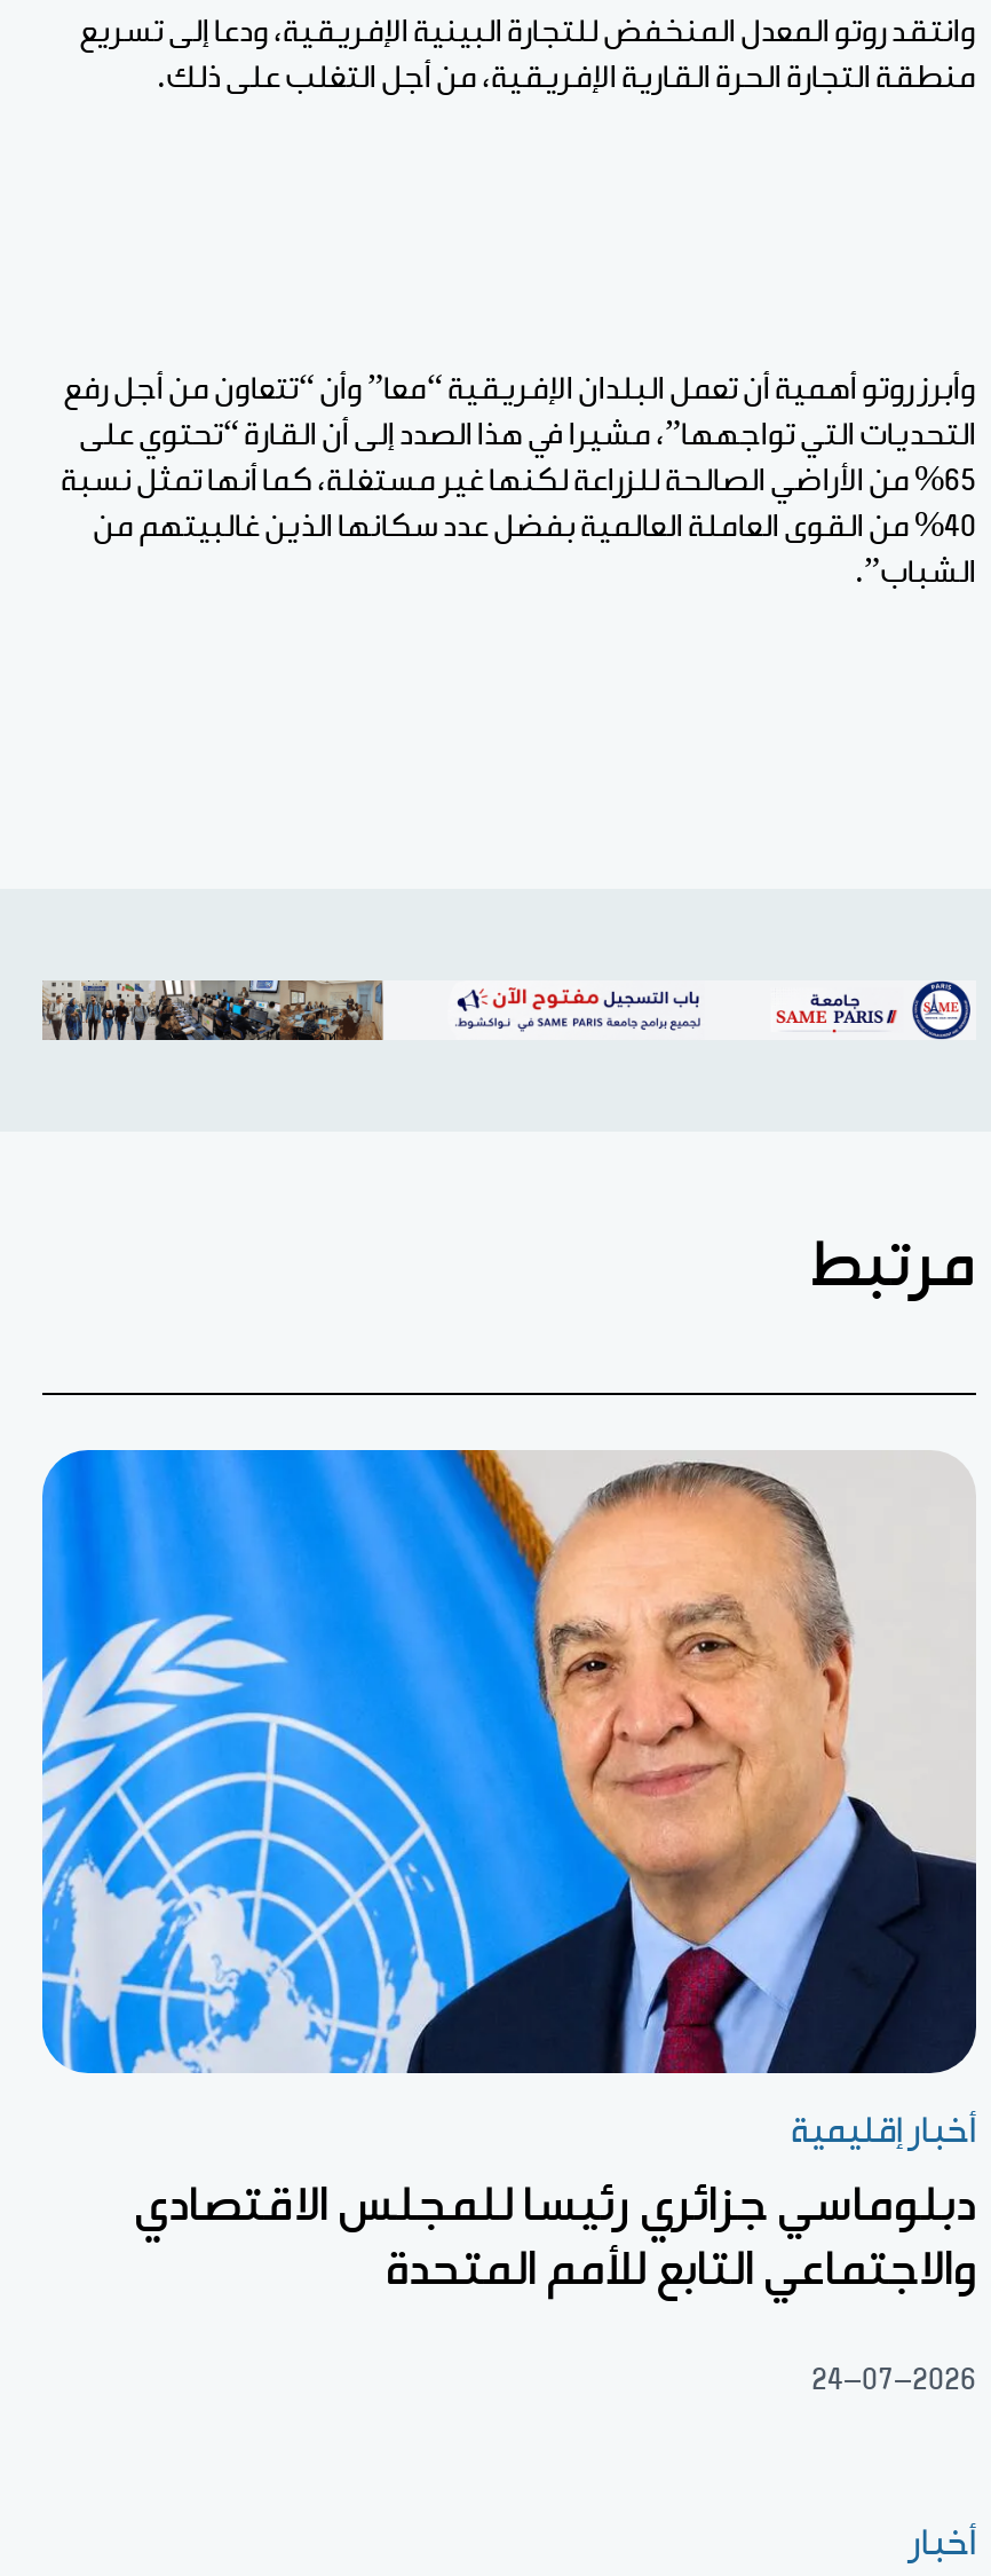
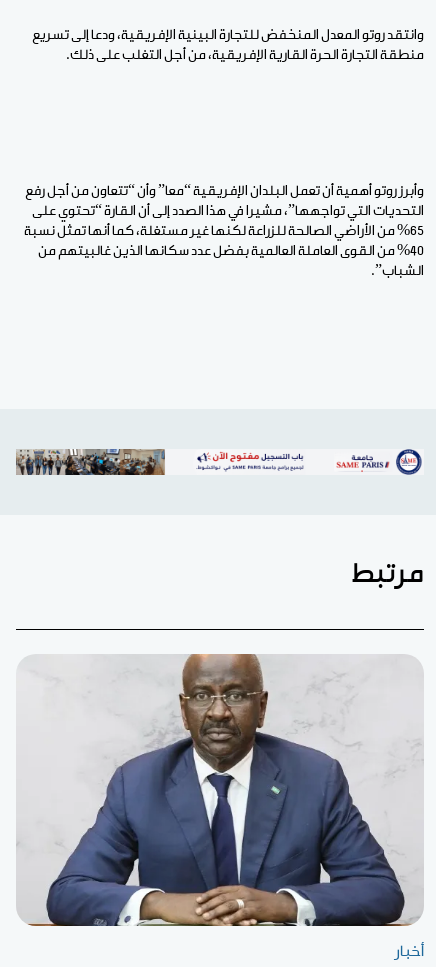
- [image]
+ [image]

- أخبار إقليمية
- دبلوماسي جزائري رئيسا للمجلس الاقتصادي
- والاجتماعي التابع للأمم المتحدة
- 24-07-2026
